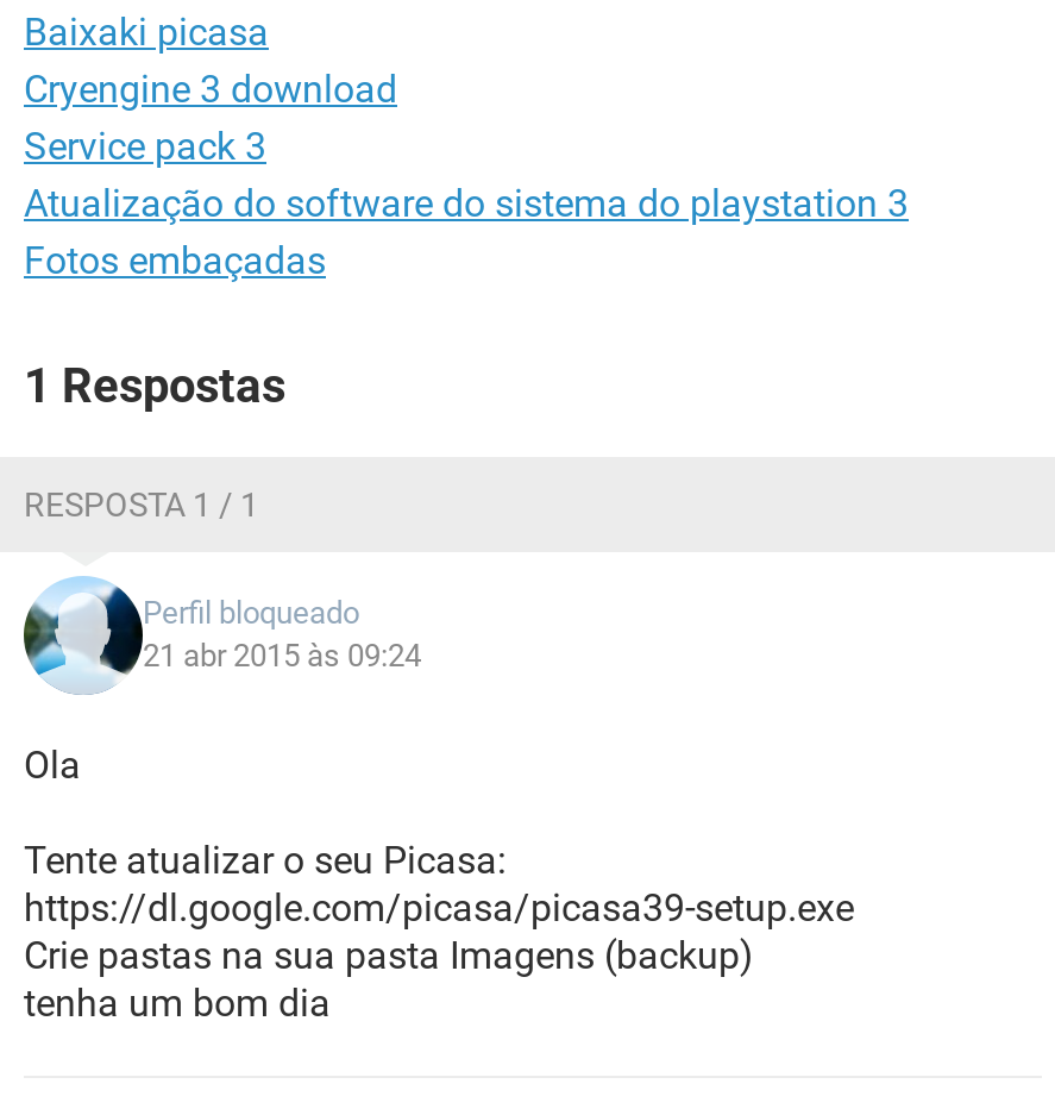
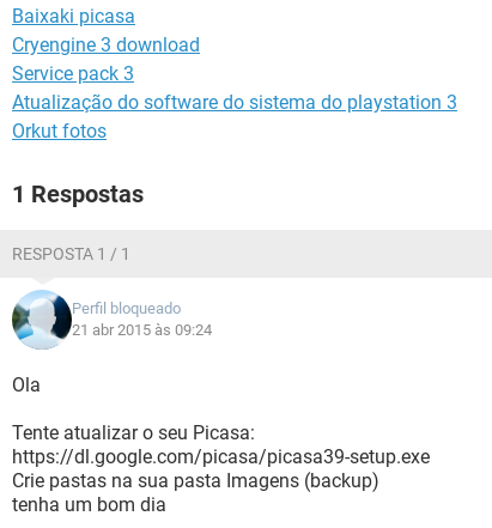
- Fotos embaçadas
+ Orkut fotos
